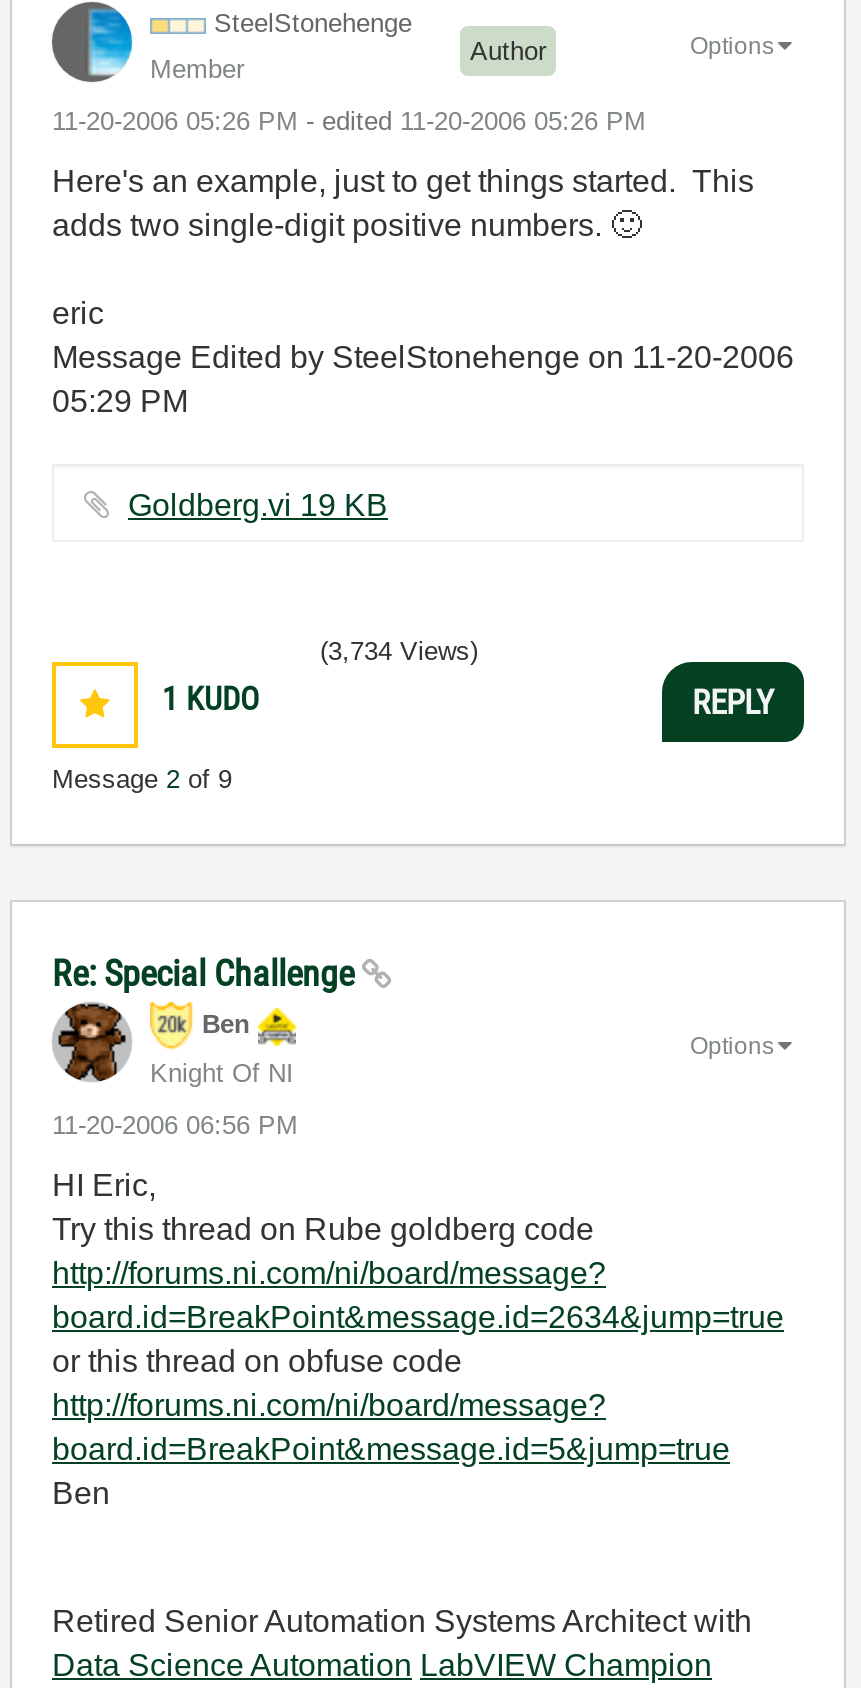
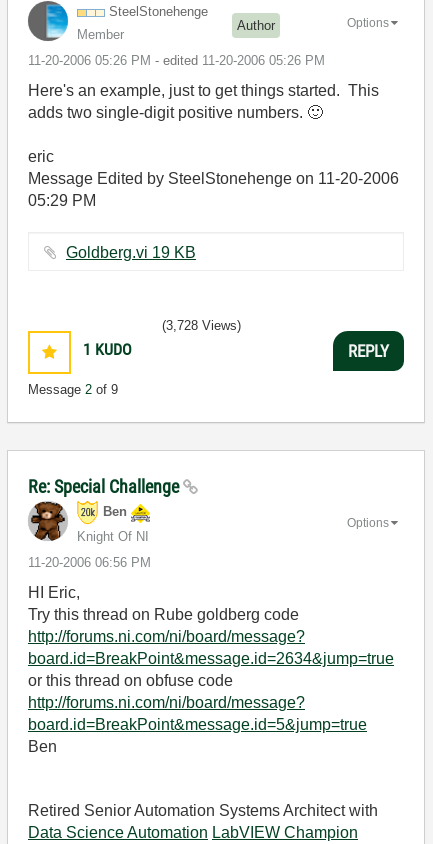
- (3,734 Views)
+ (3,728 Views)
